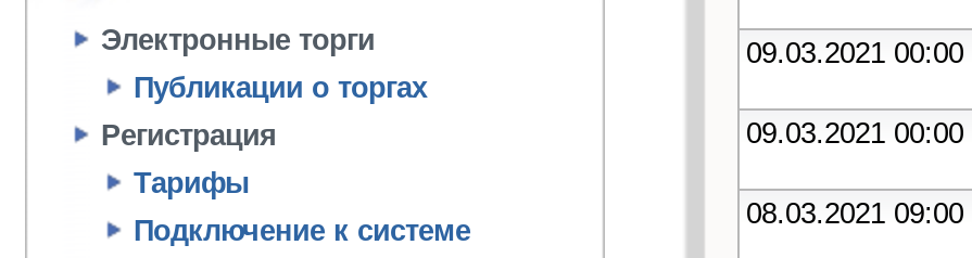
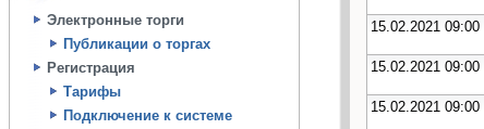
- 09.03.2021 00:00
+ 15.02.2021 09:00

- 09.03.2021 00:00
+ 15.02.2021 09:00

- 08.03.2021 09:00
+ 15.02.2021 09:00
